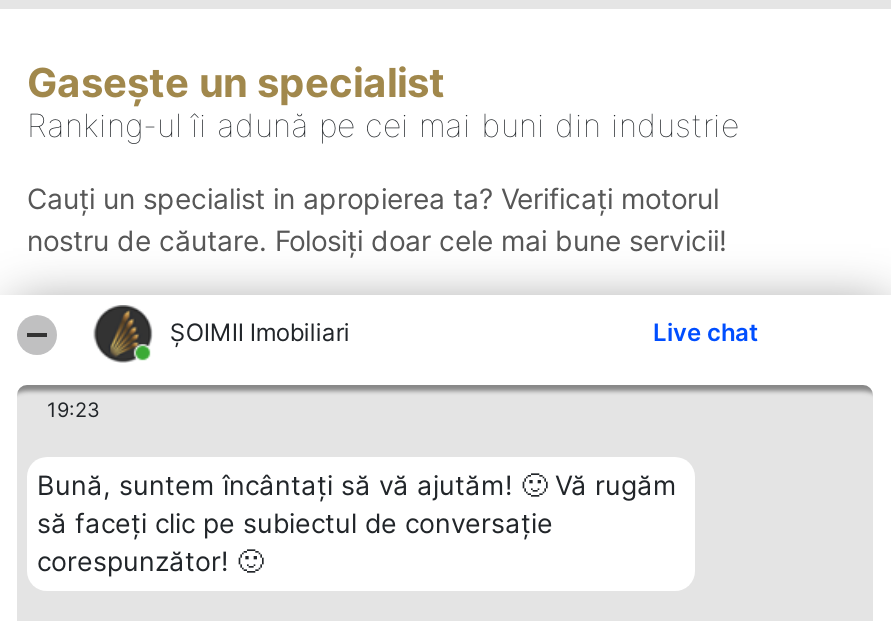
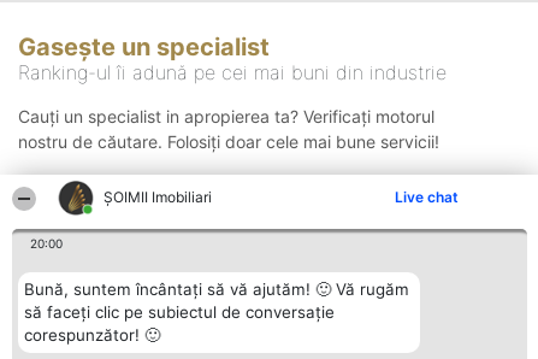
- 19:23
+ 20:00
